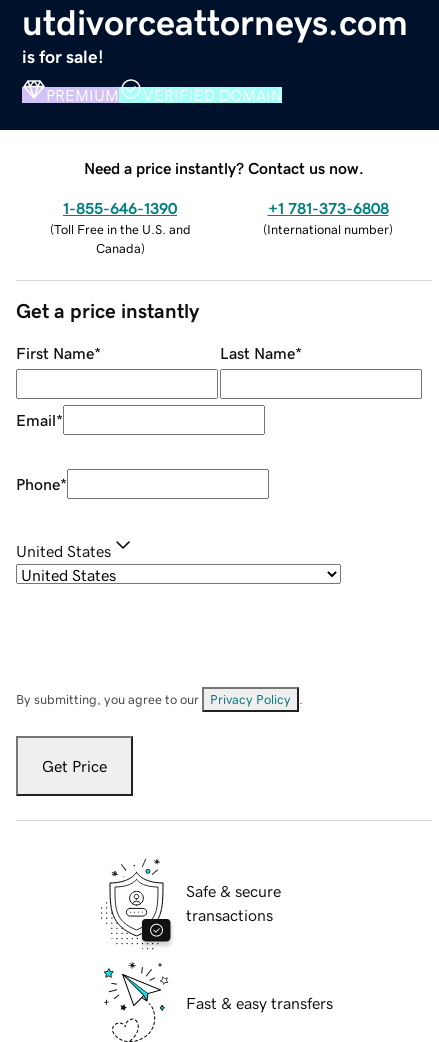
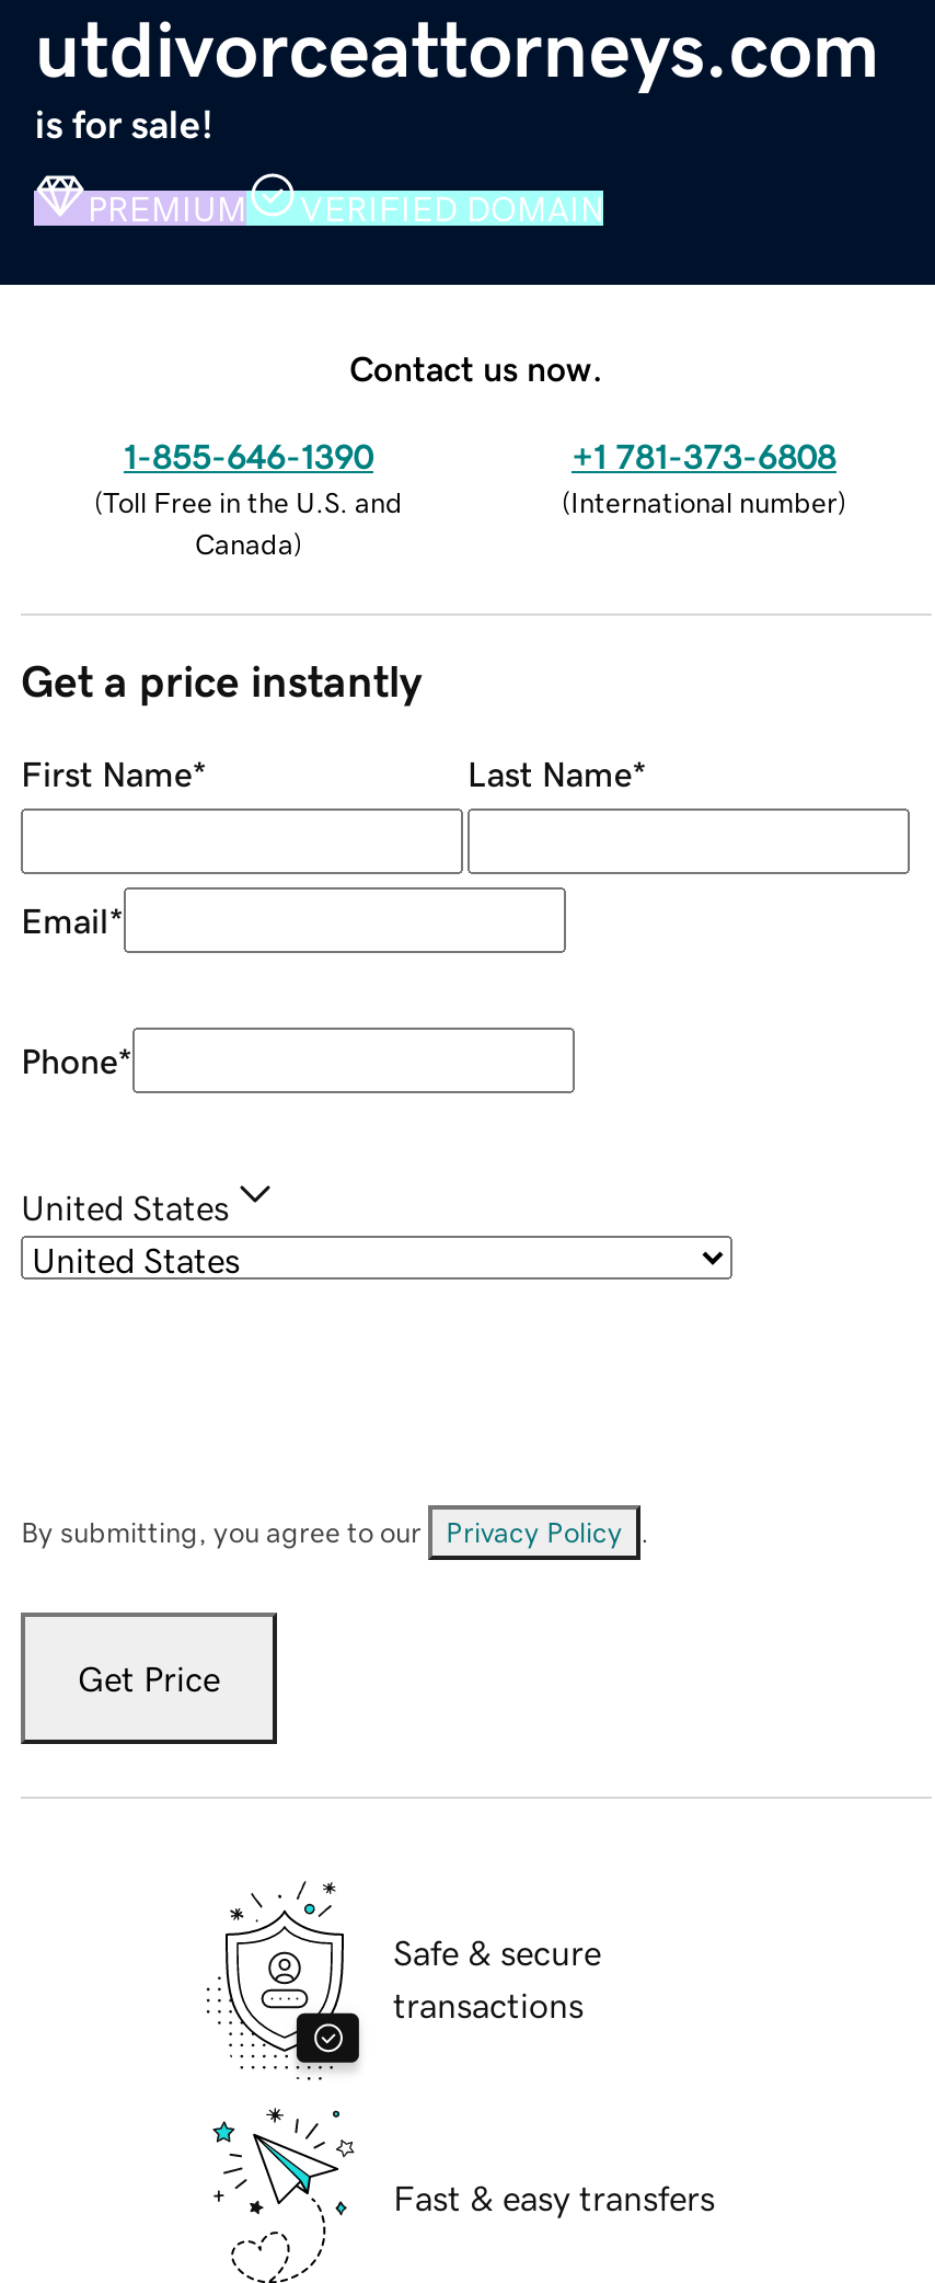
- Need a price instantly? Contact us now.
+ Contact us now.
